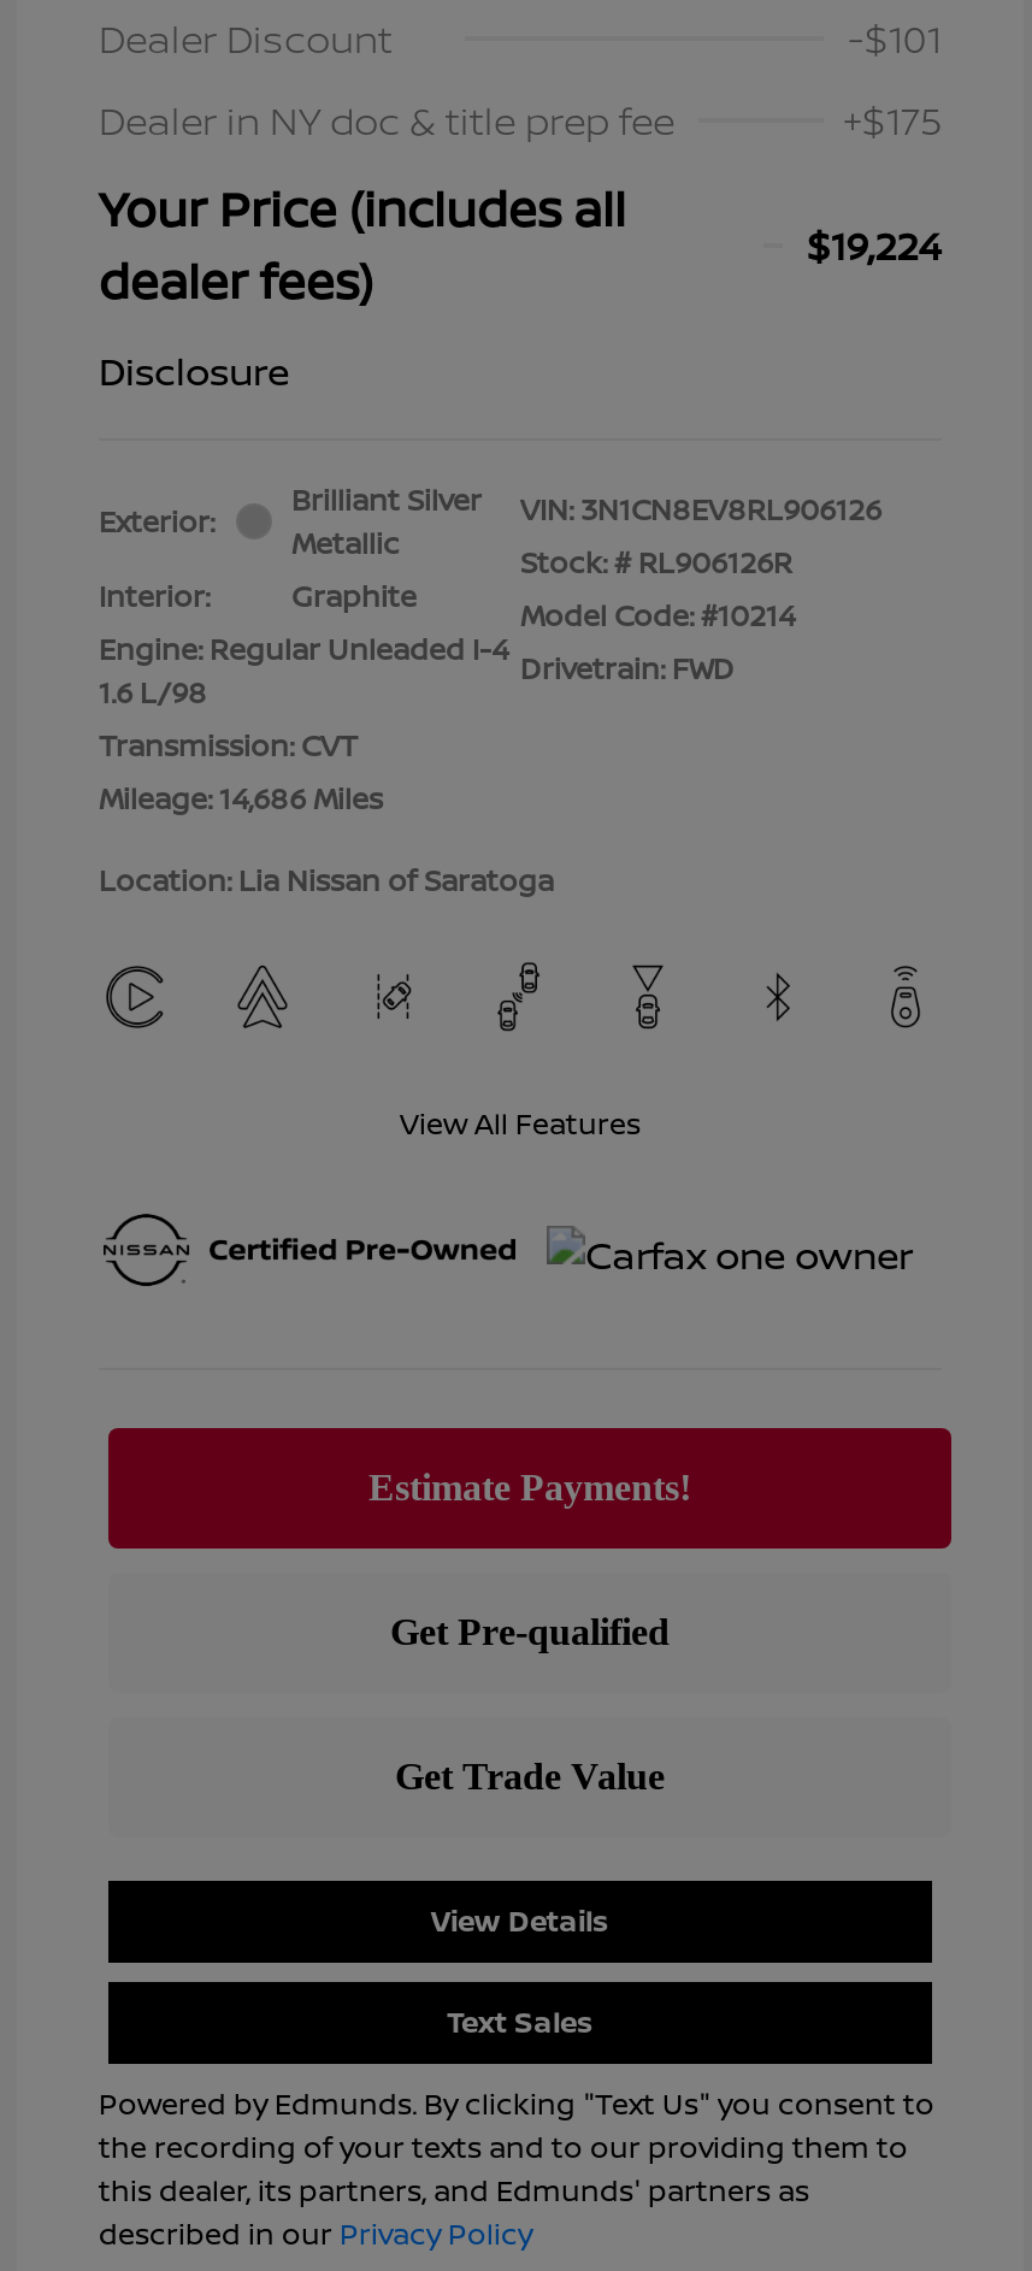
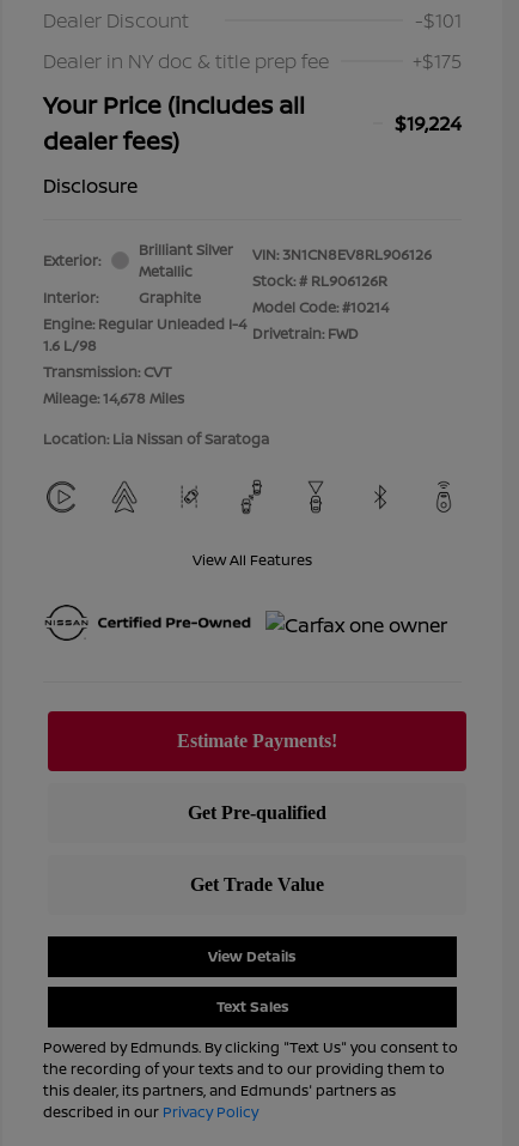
- Mileage: 14,686 Miles
+ Mileage: 14,678 Miles
